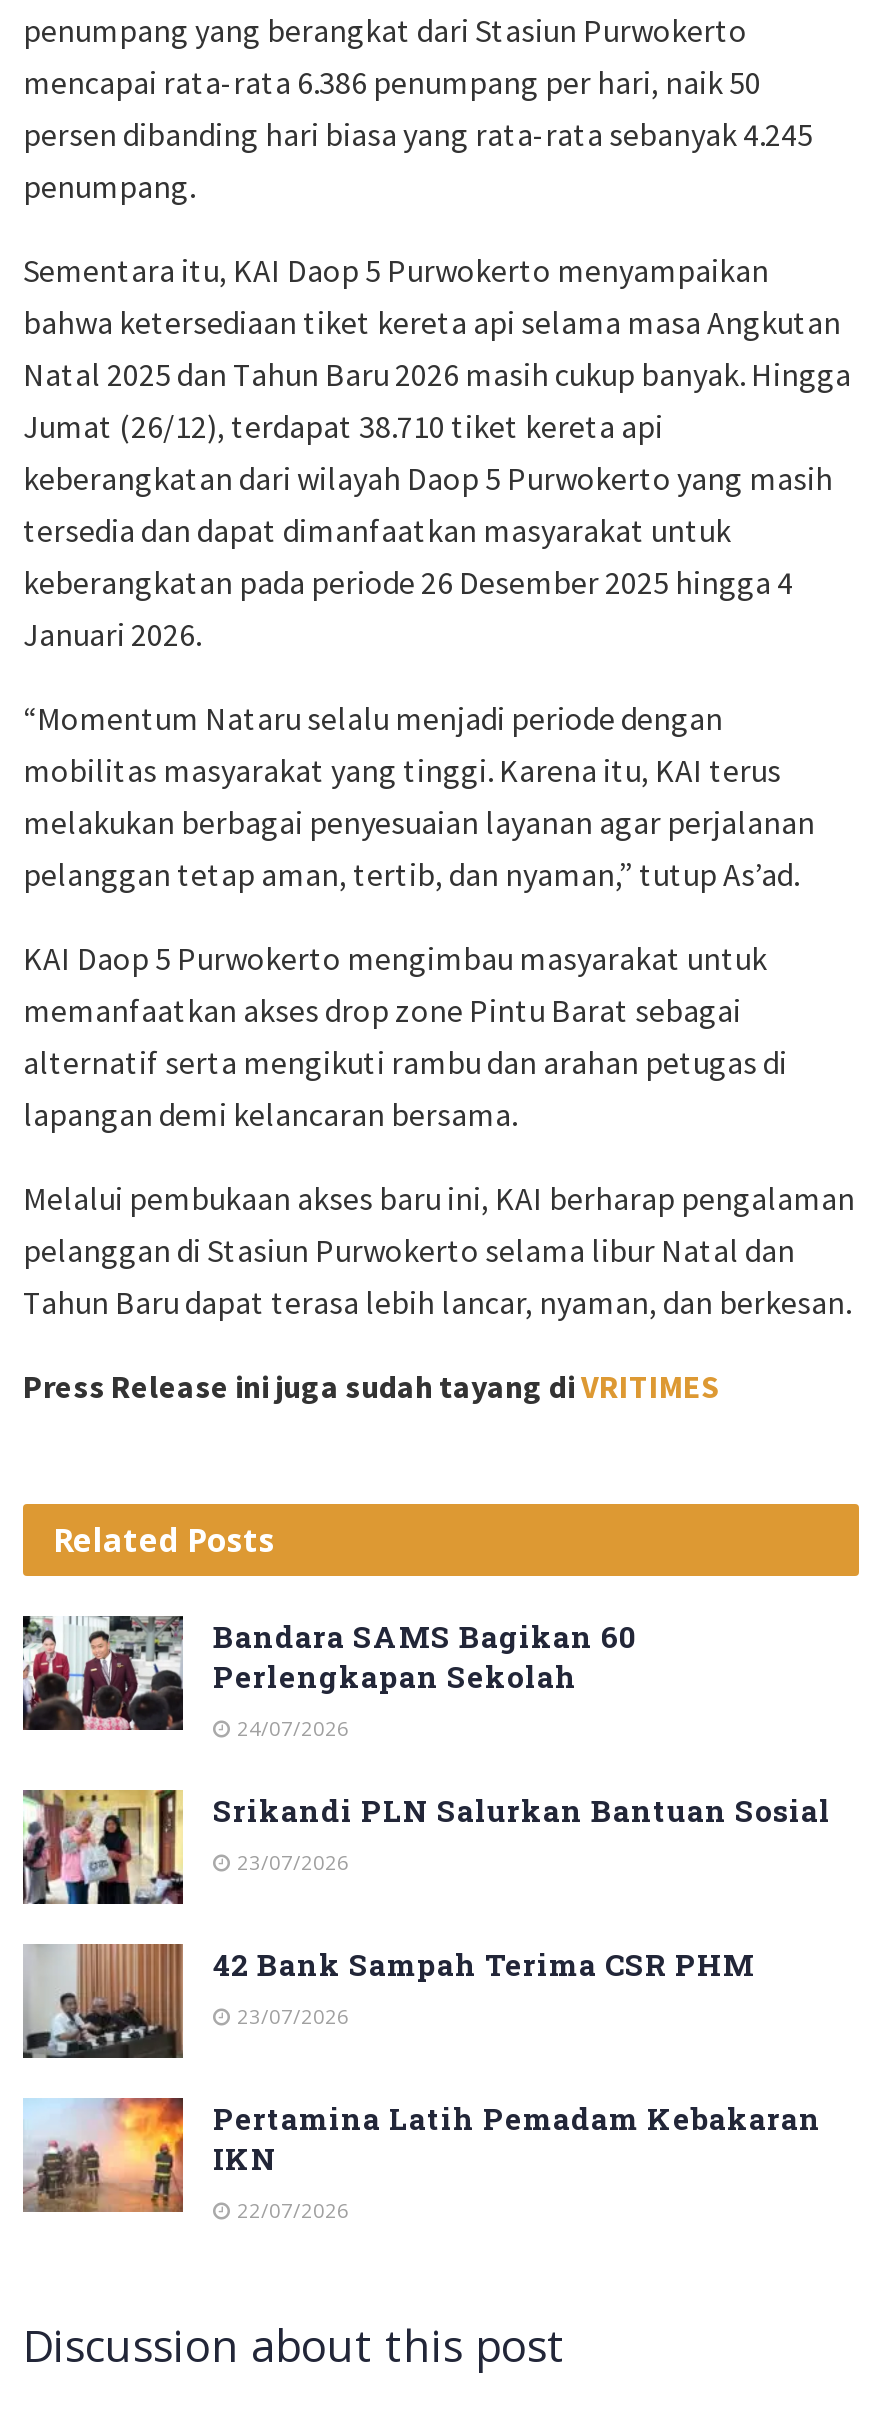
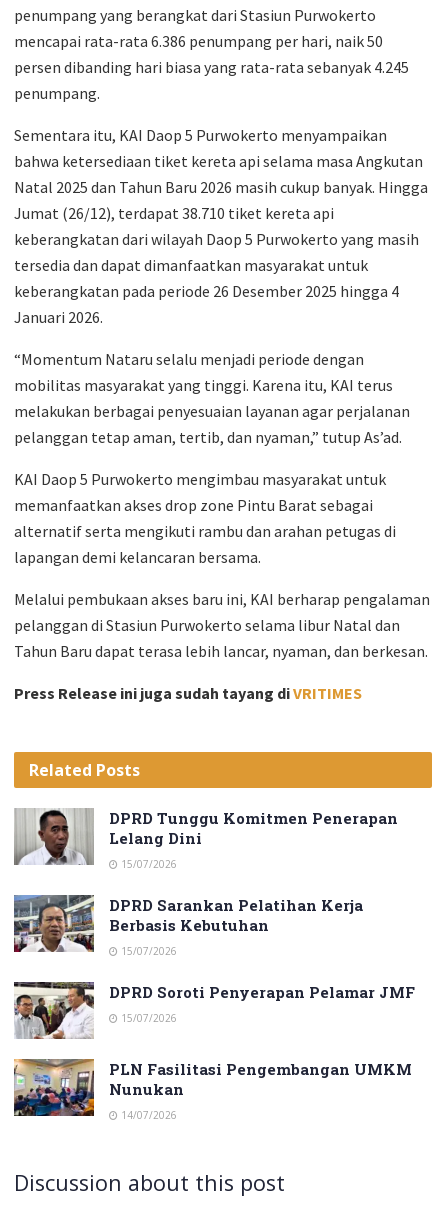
- [image]
- Bandara SAMS Bagikan 60
- Perlengkapan Sekolah
- 24/07/2026
+ [image]
+ DPRD Tunggu Komitmen Penerapan
+ Lelang Dini
+ 15/07/2026

- [image]
- Srikandi PLN Salurkan Bantuan Sosial
- 23/07/2026
+ [image]
+ DPRD Sarankan Pelatihan Kerja
+ Berbasis Kebutuhan
+ 15/07/2026

- [image]
- 42 Bank Sampah Terima CSR PHM
- 23/07/2026
+ [image]
+ DPRD Soroti Penyerapan Pelamar JMF
+ 15/07/2026

- [image]
- Pertamina Latih Pemadam Kebakaran
- IKN
- 22/07/2026
+ [image]
+ PLN Fasilitasi Pengembangan UMKM
+ Nunukan
+ 14/07/2026
